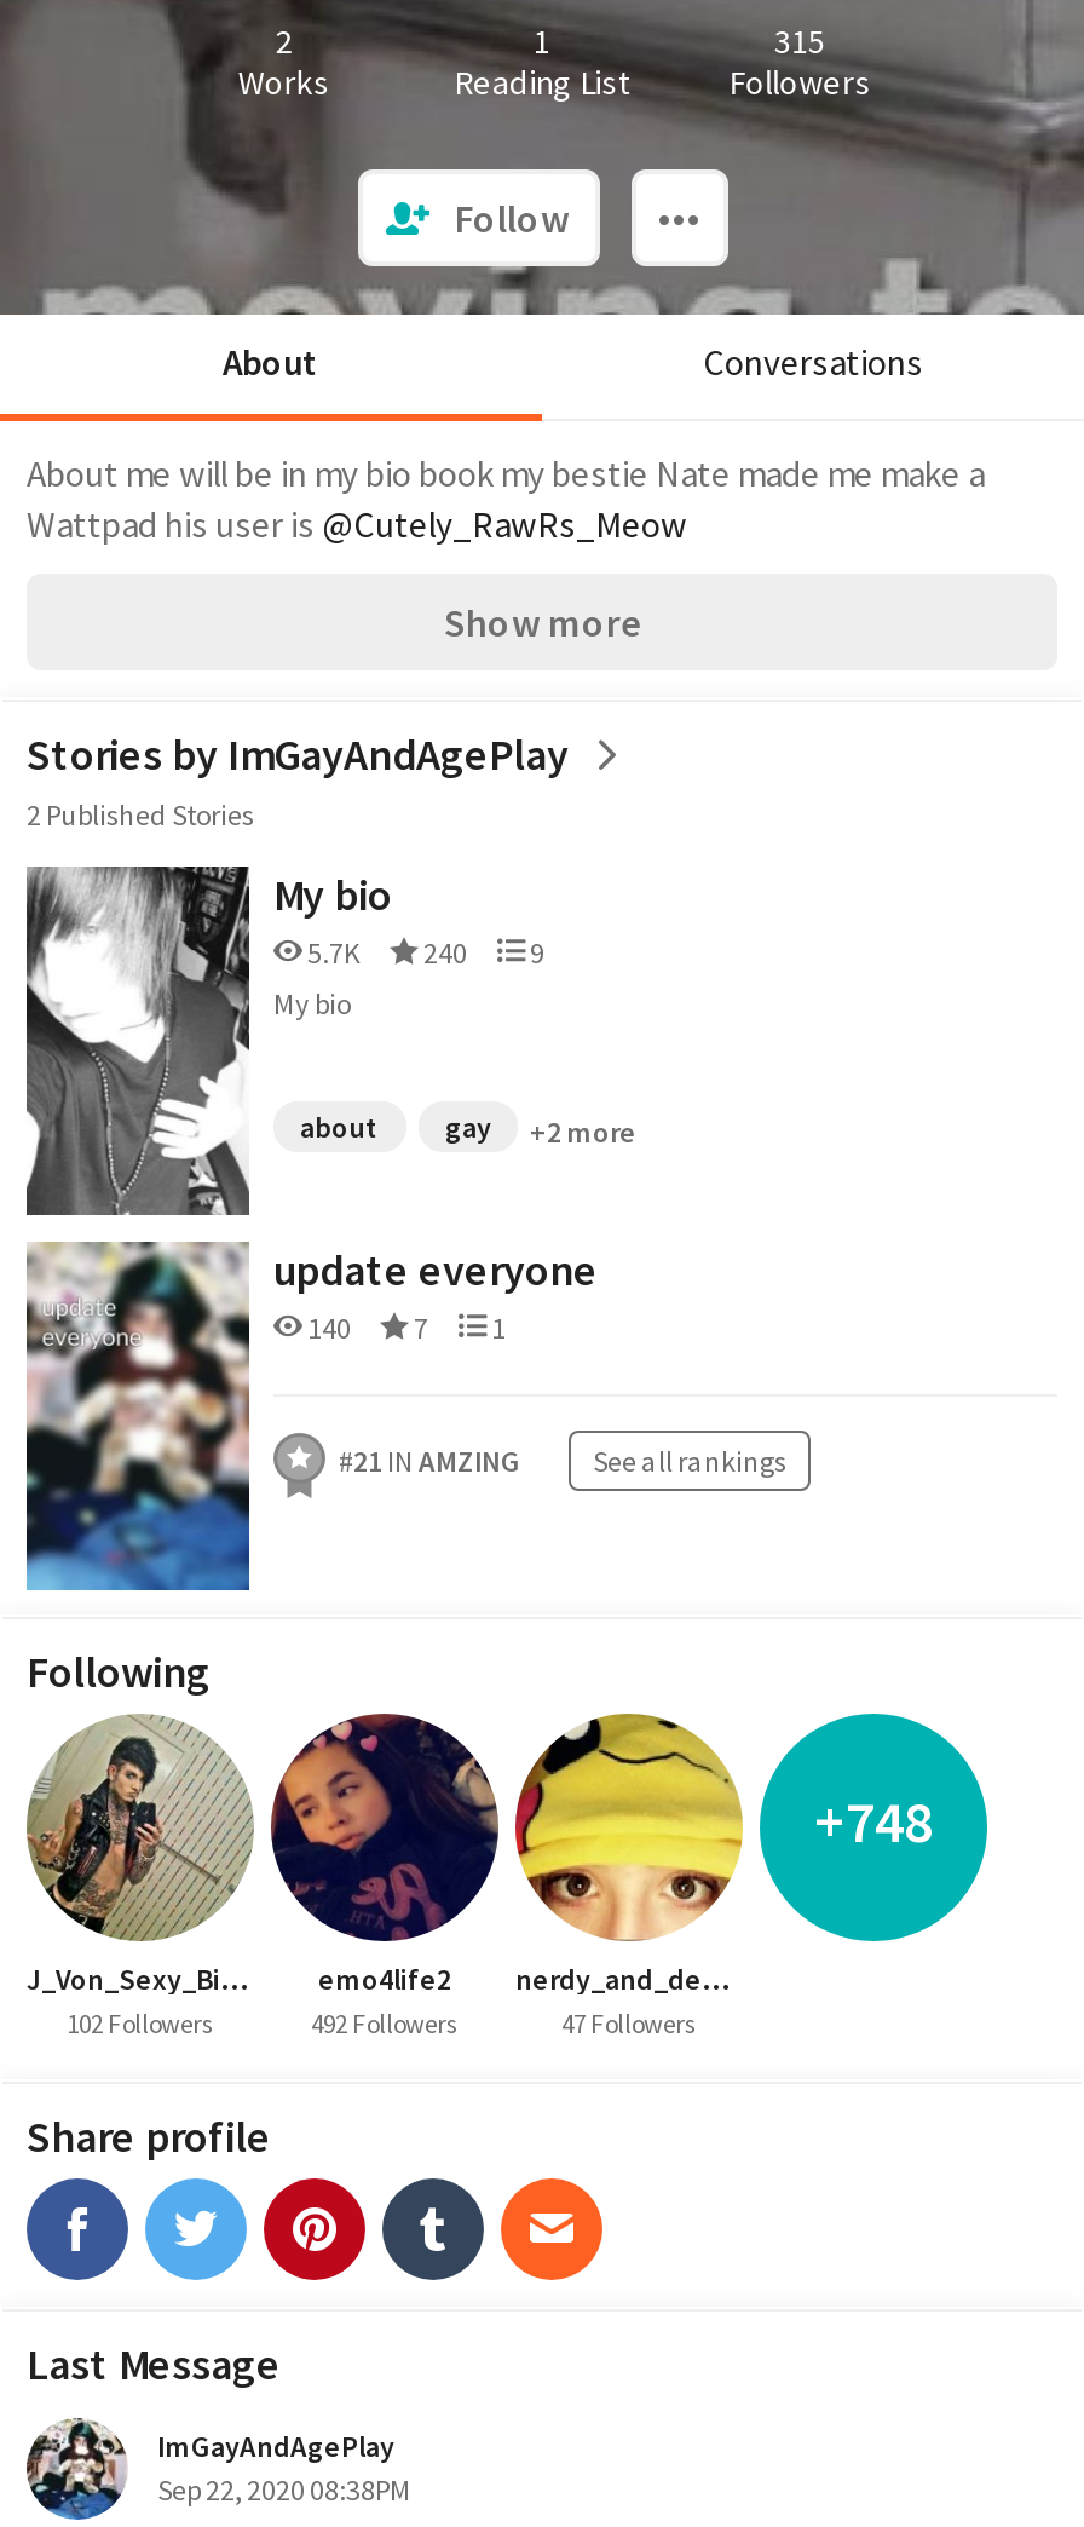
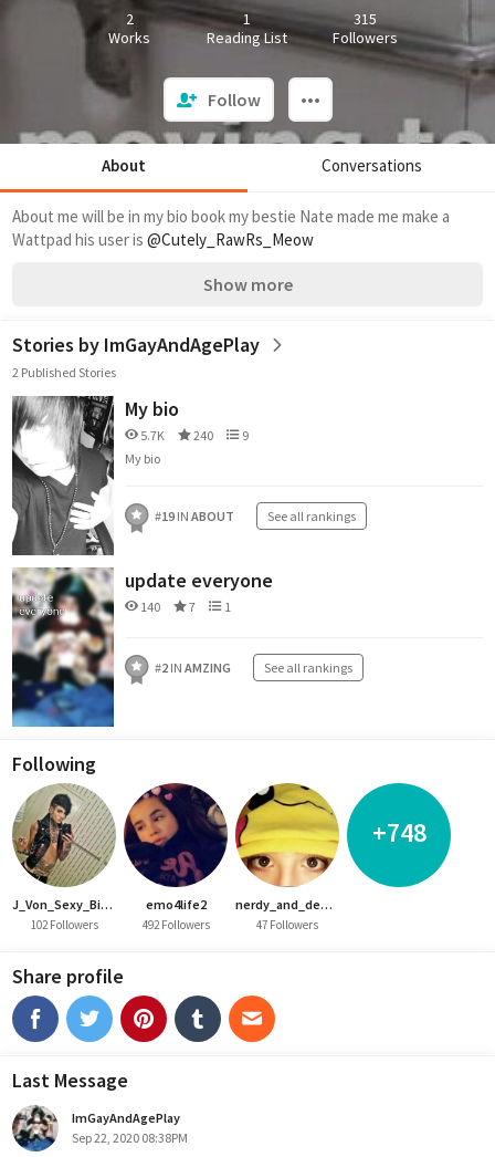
- about
- gay
- +2 more
+ #19 IN ABOUT
+ See all rankings

- #21 IN AMZING See all rankings
+ #2 IN AMZING See all rankings
